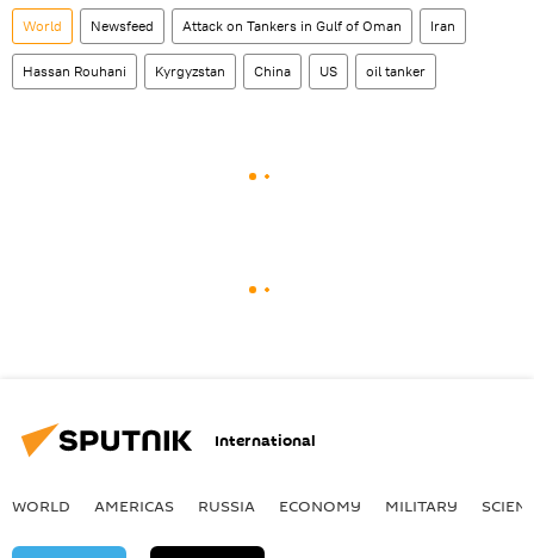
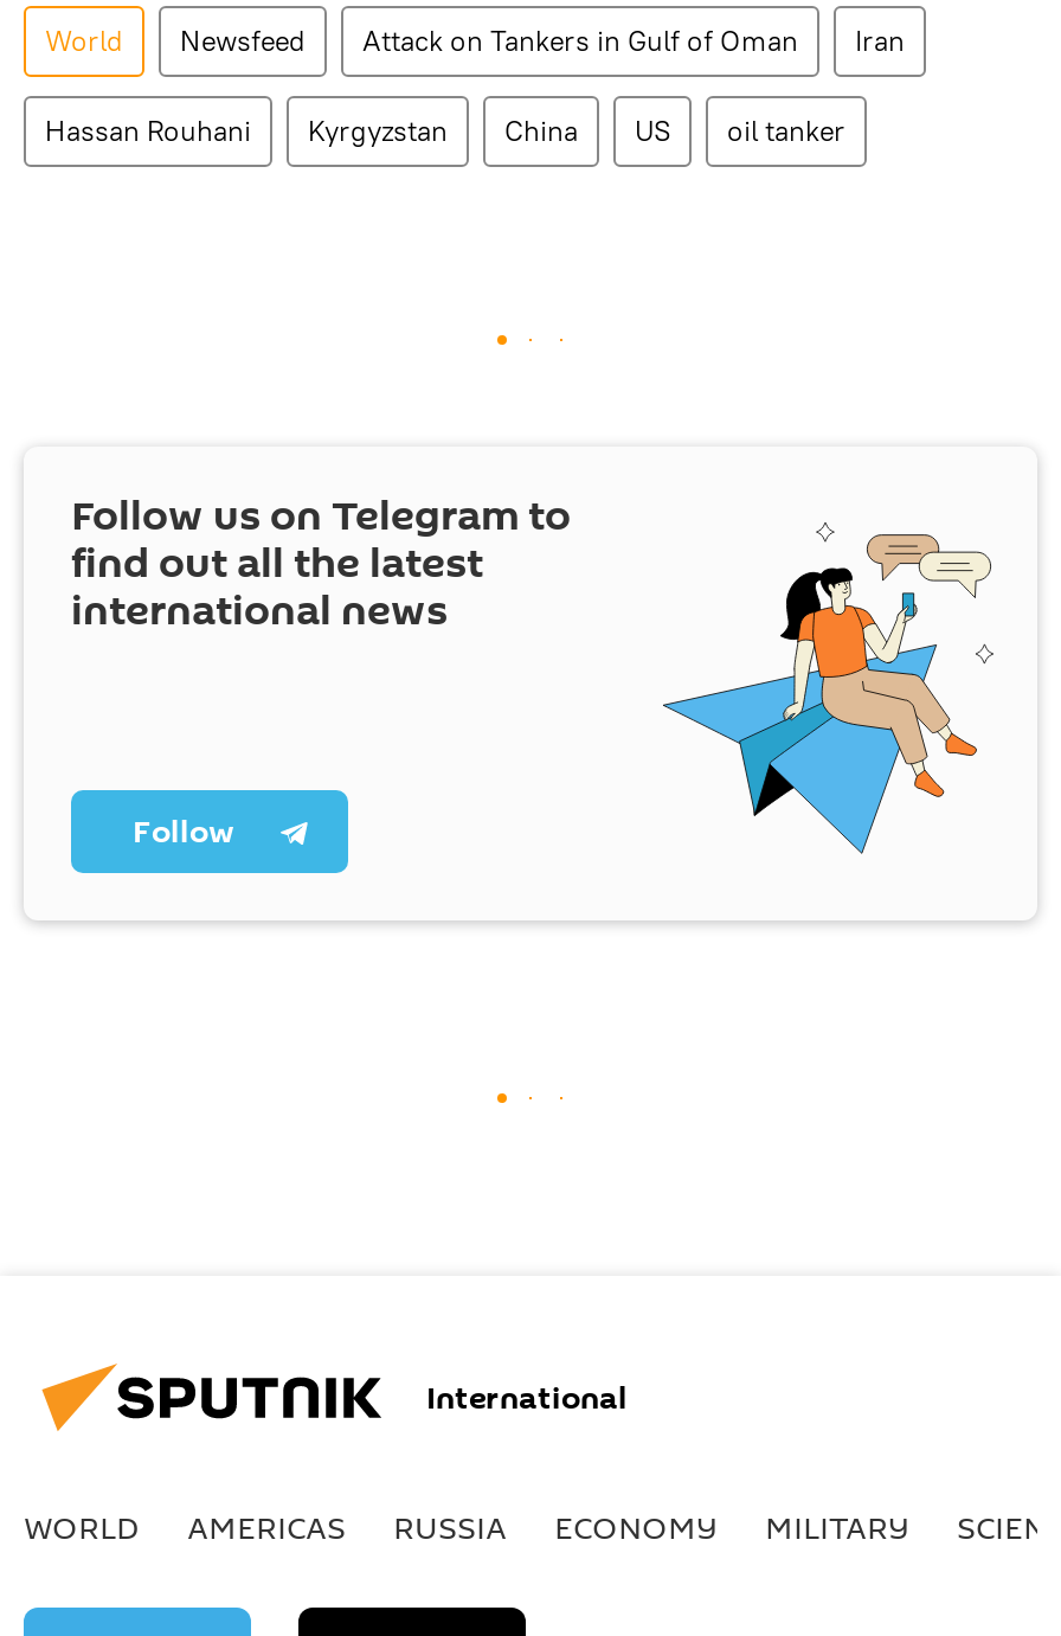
+ [image]
+ Follow us on Telegram to
+ find out all the latest
+ international news

+ Follow
